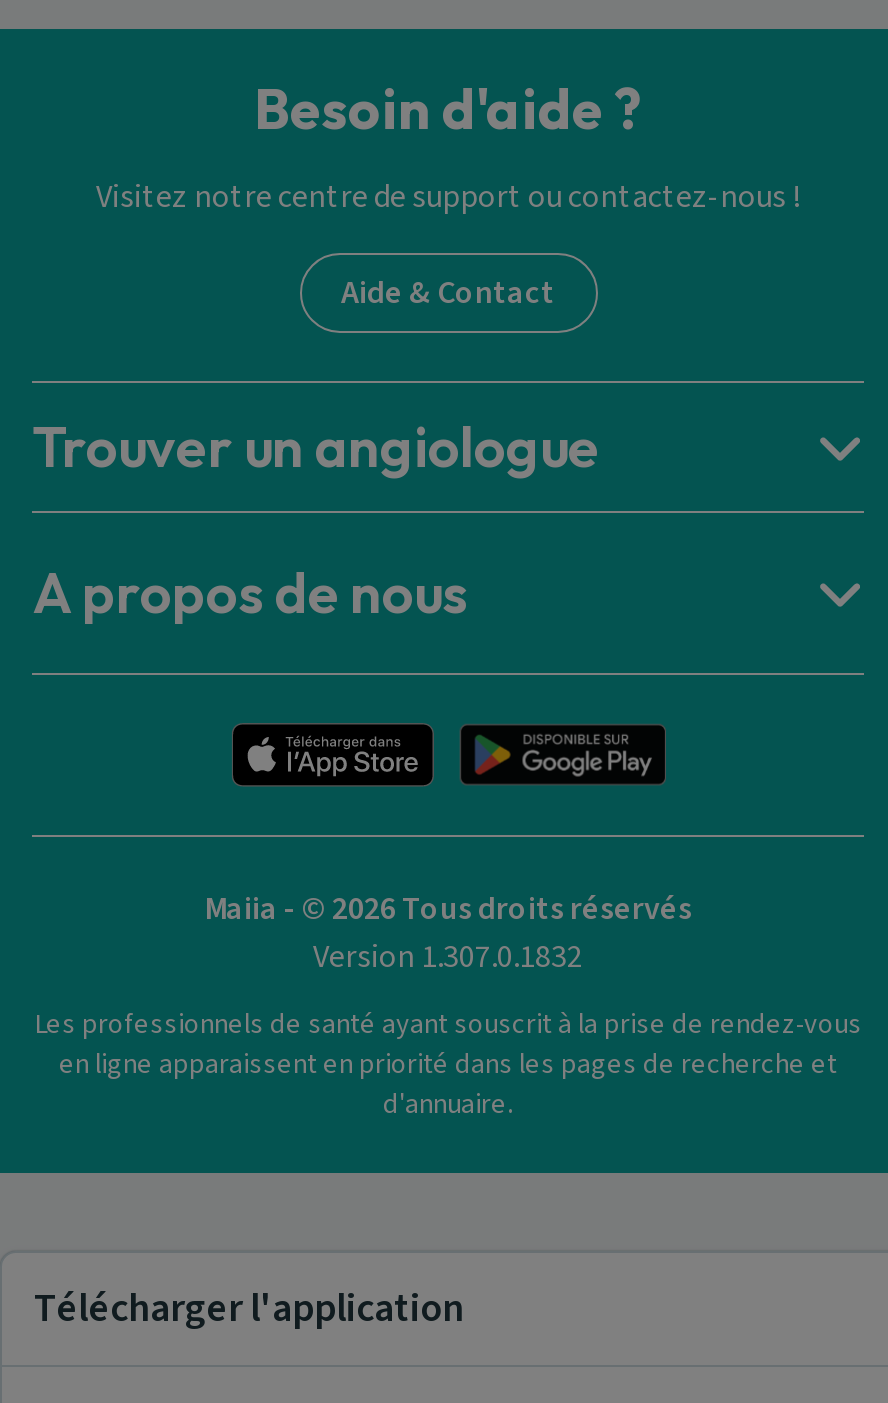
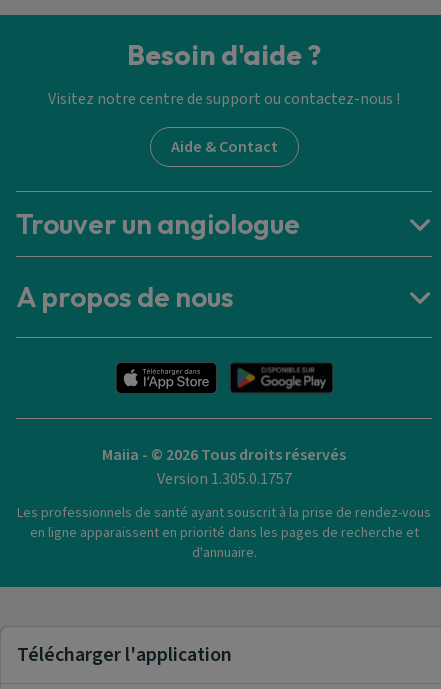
- Version 1.307.0.1832
+ Version 1.305.0.1757
